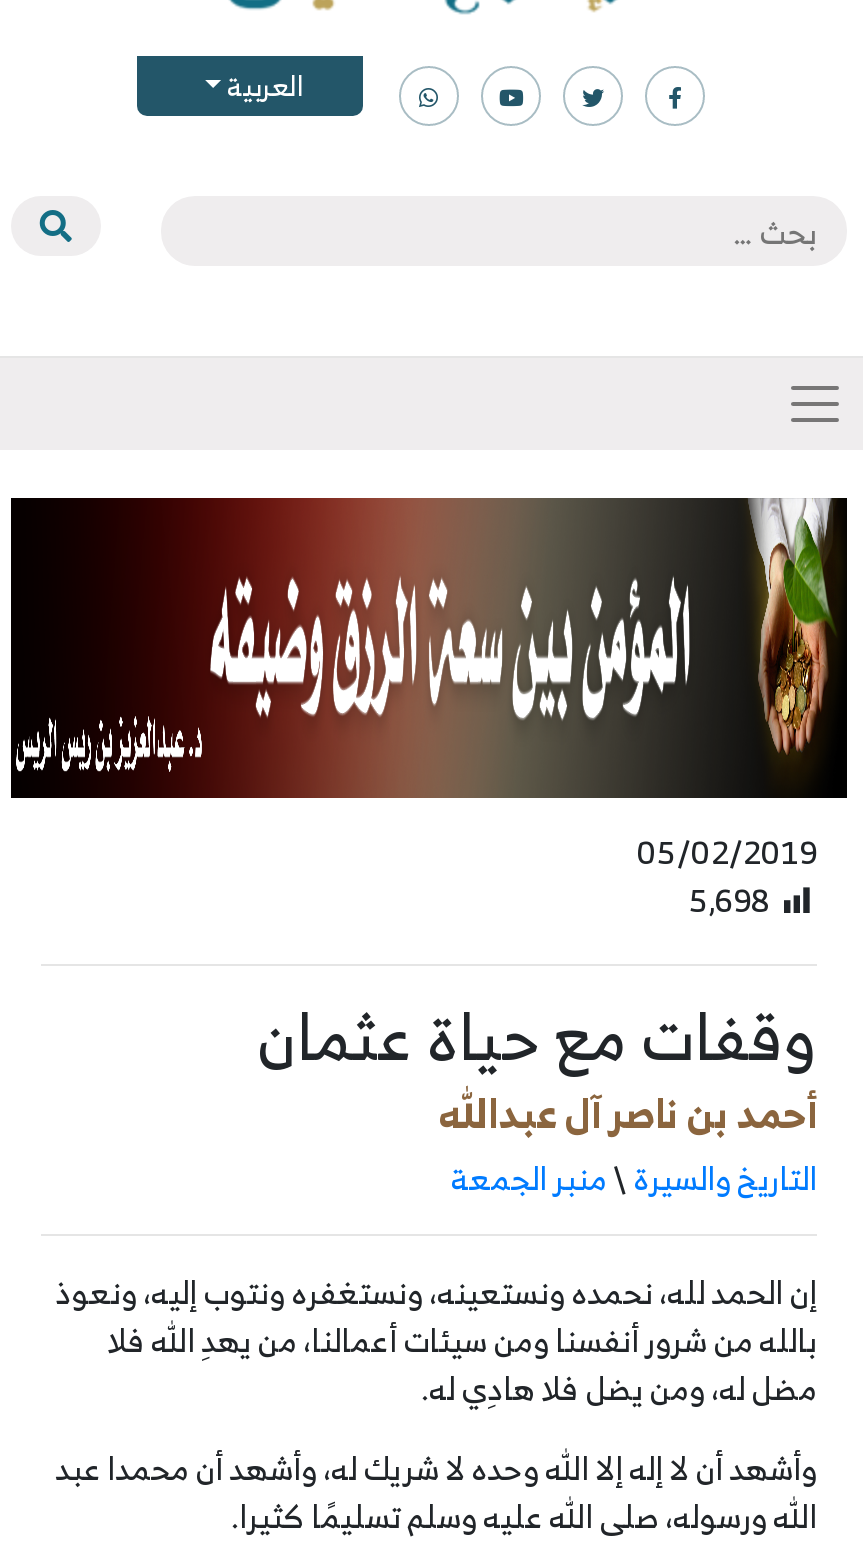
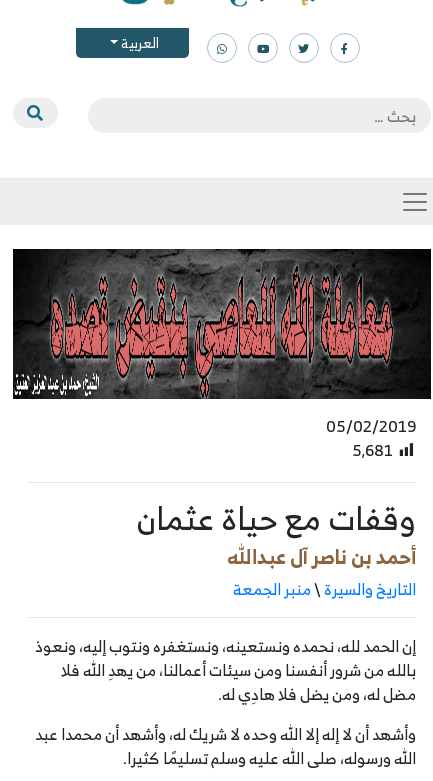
- [image]
- 5٬698
+ [image]
+ 5٬681
